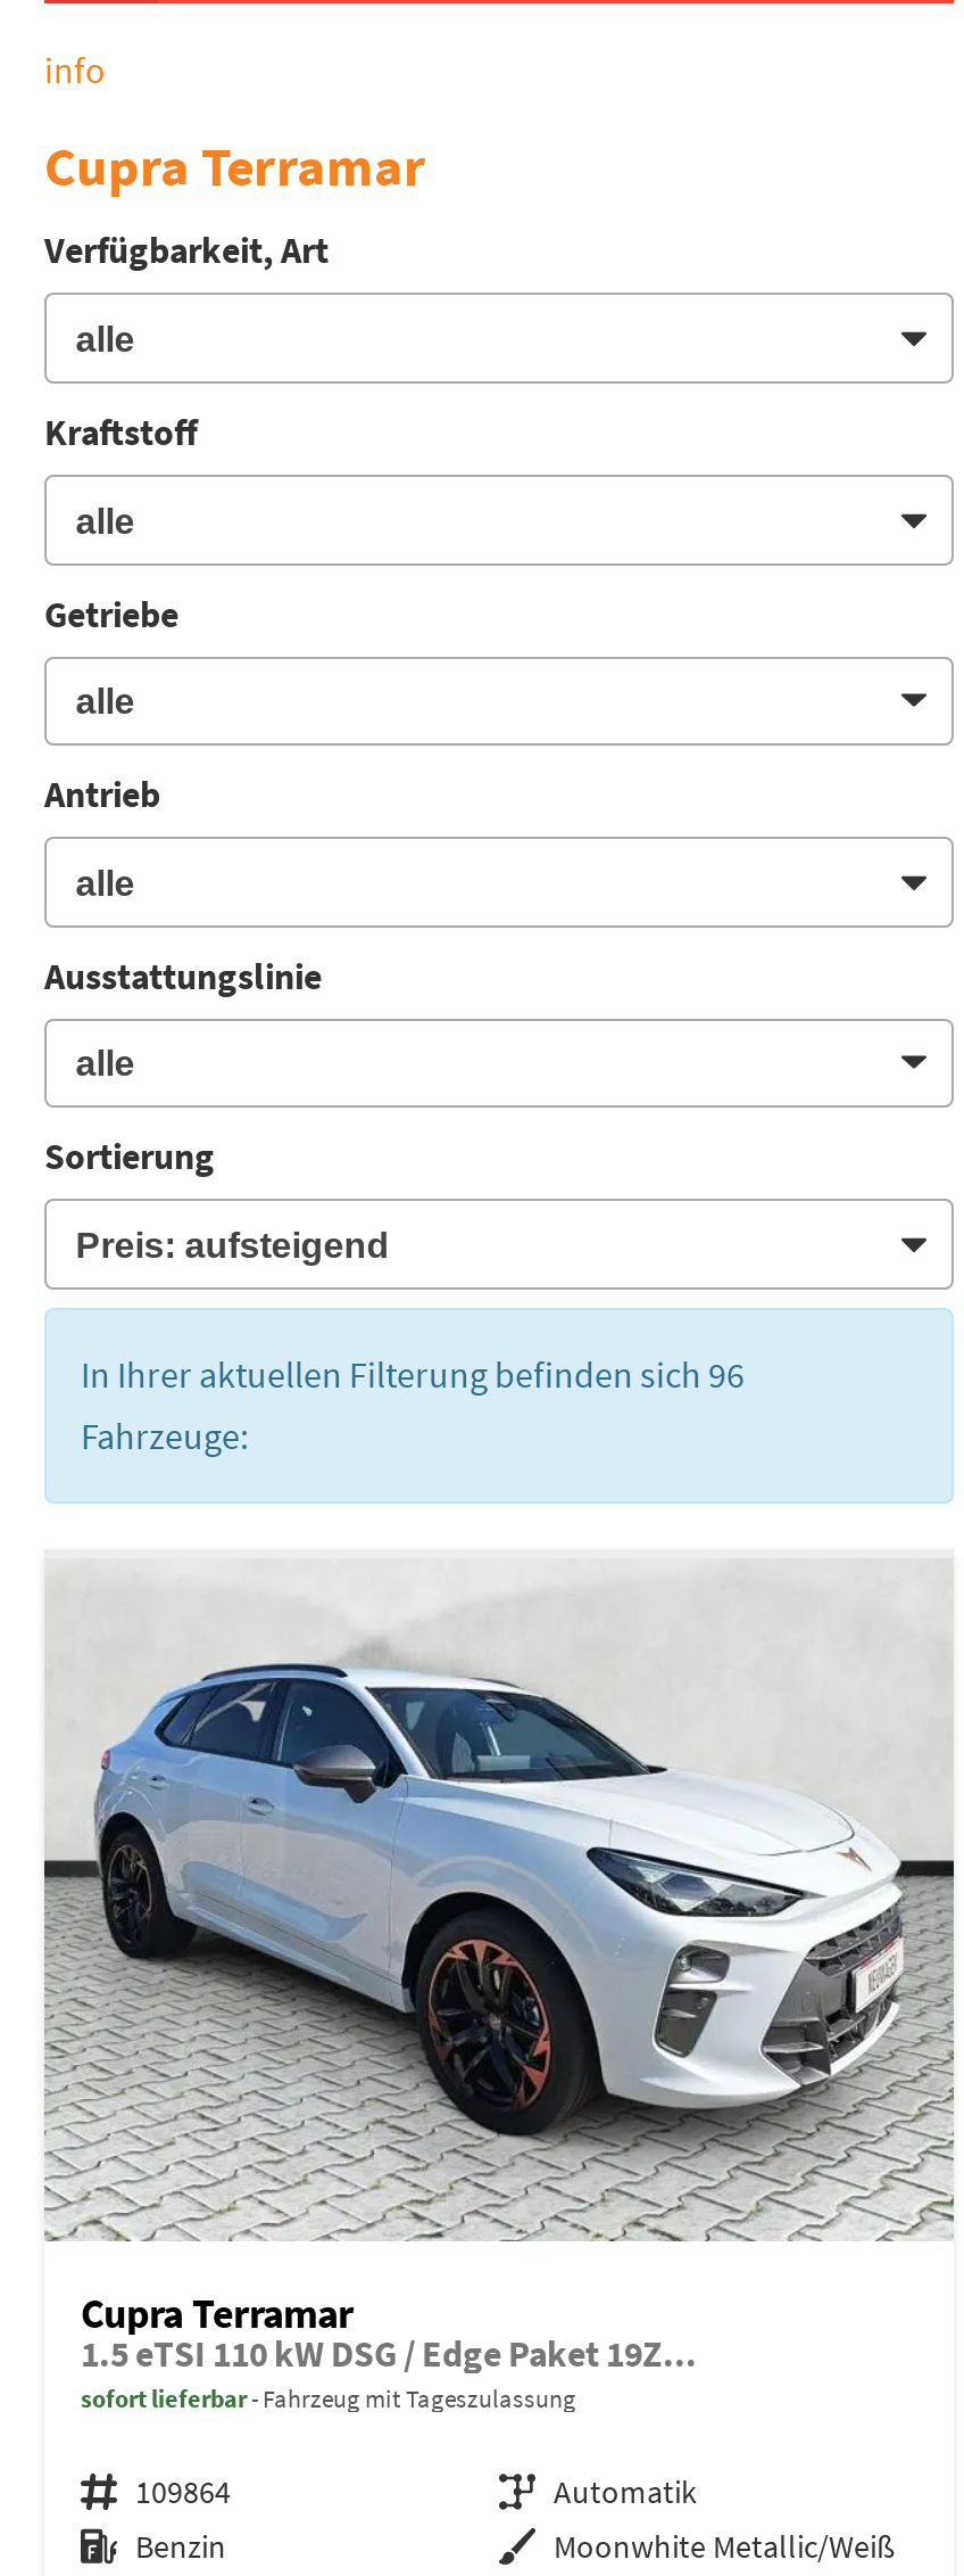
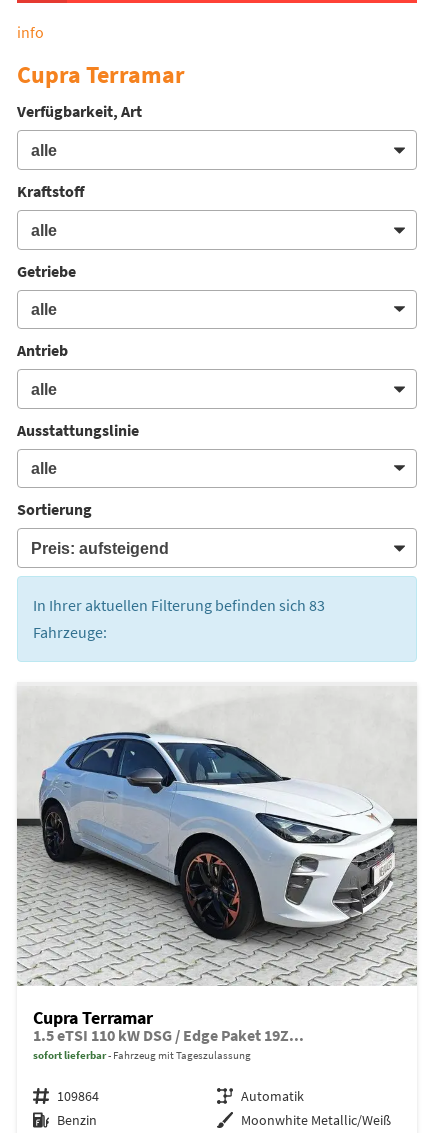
- In Ihrer aktuellen Filterung befinden sich 96
+ In Ihrer aktuellen Filterung befinden sich 83
